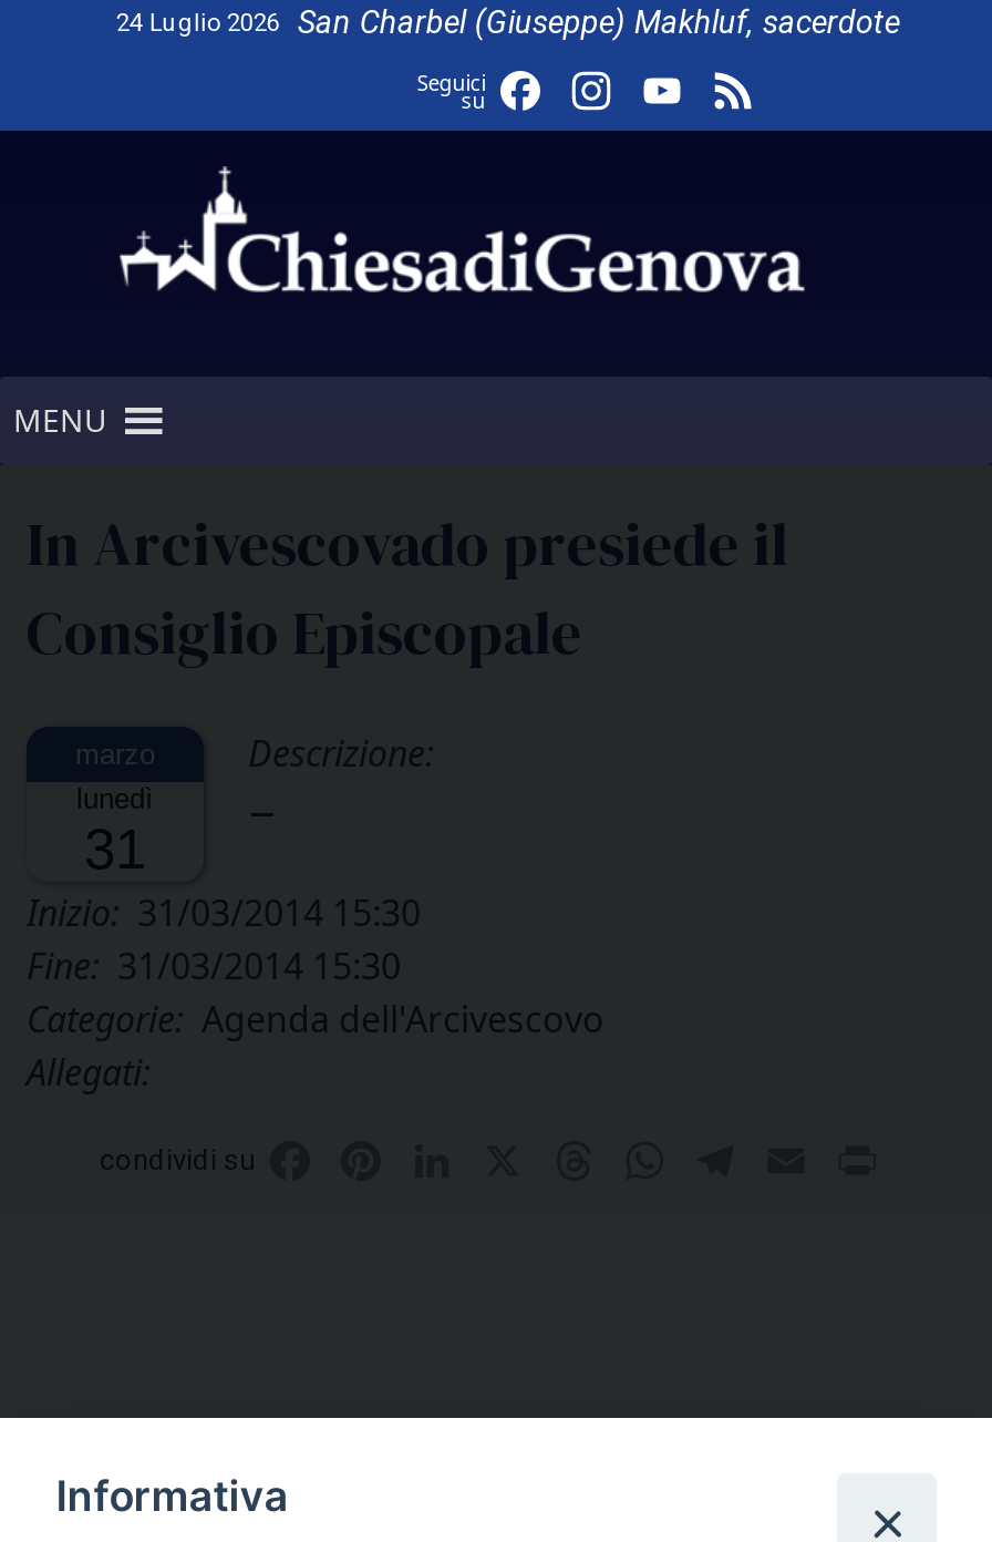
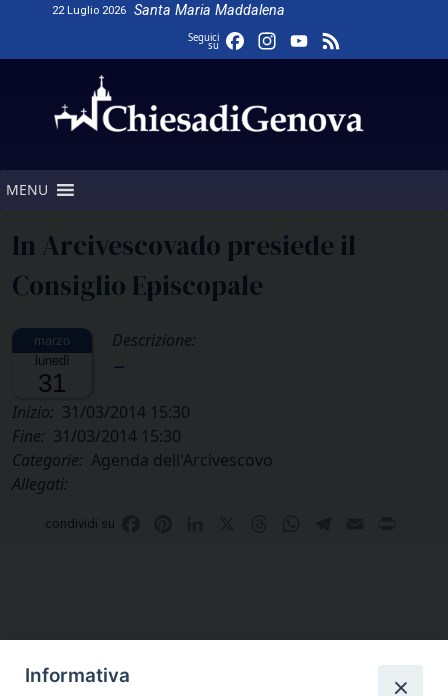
- 24 Luglio 2026
- San Charbel (Giuseppe) Makhluf, sacerdote
+ 22 Luglio 2026
+ Santa Maria Maddalena
